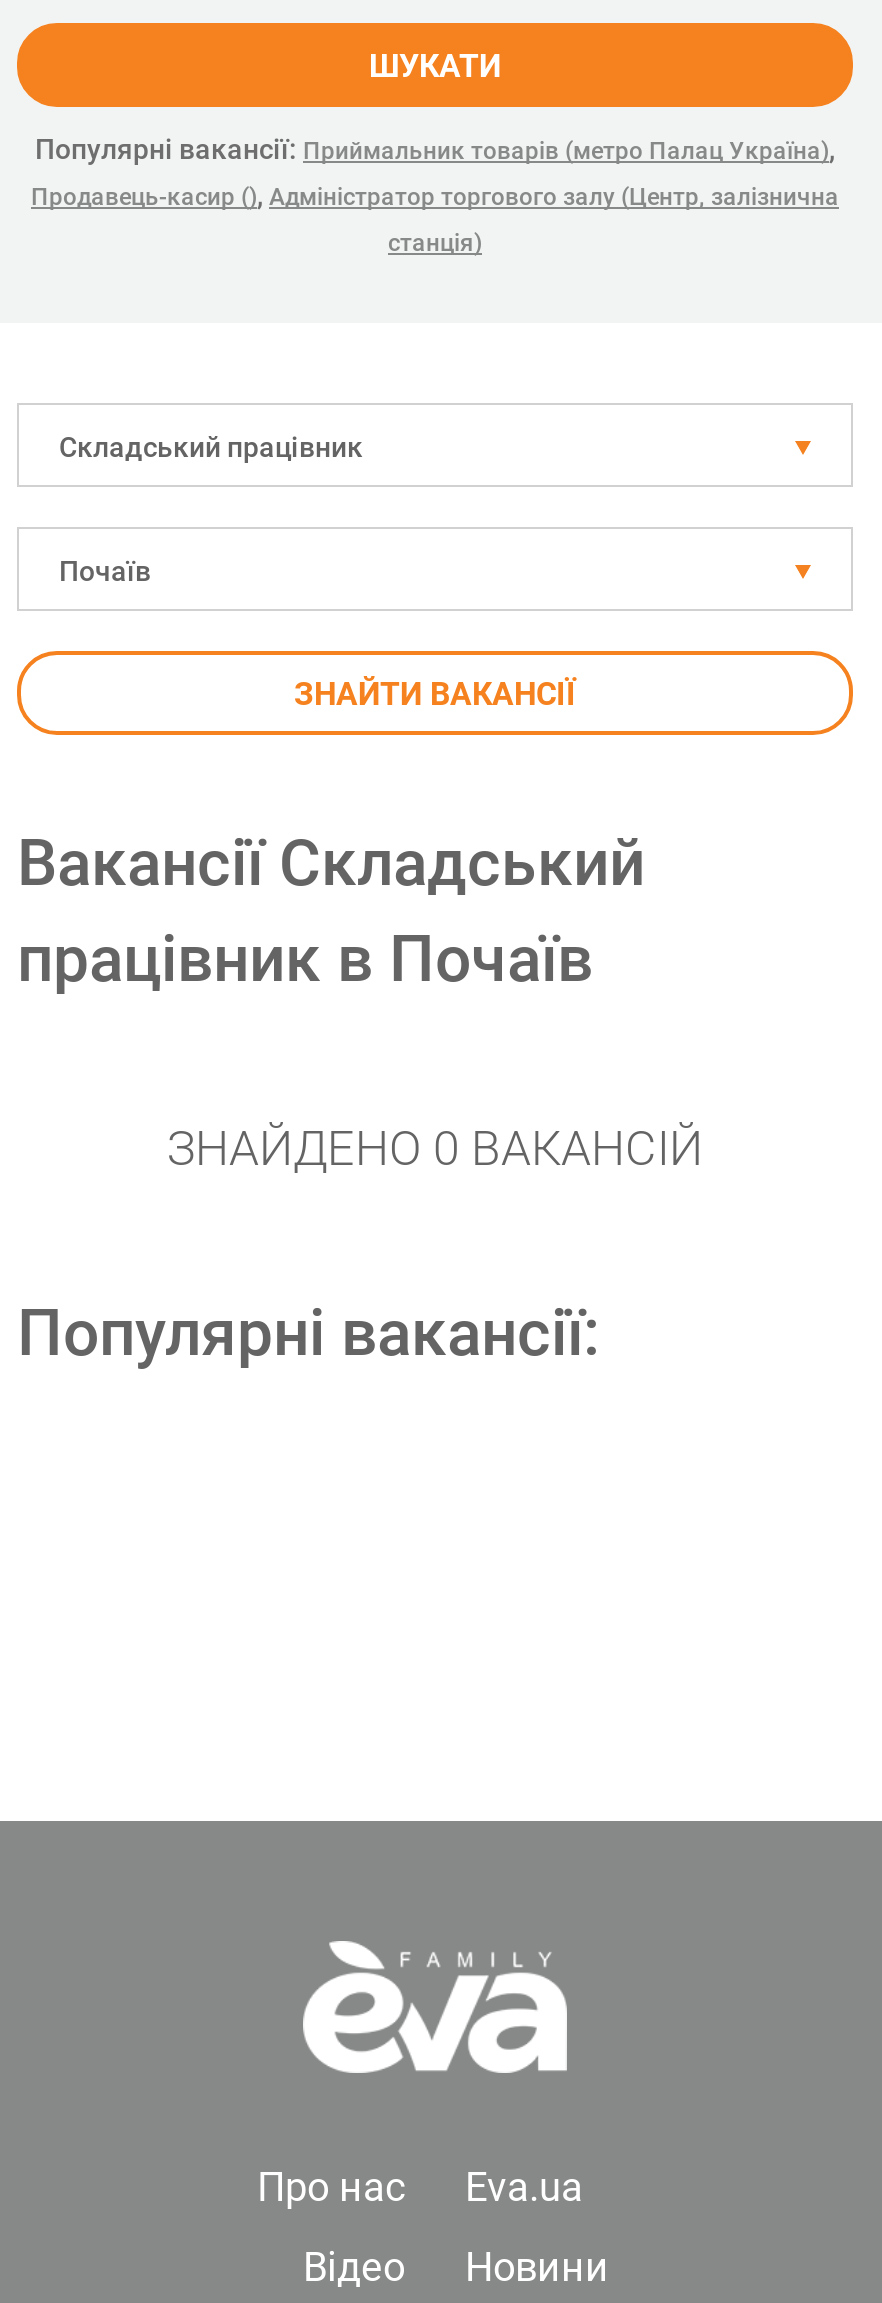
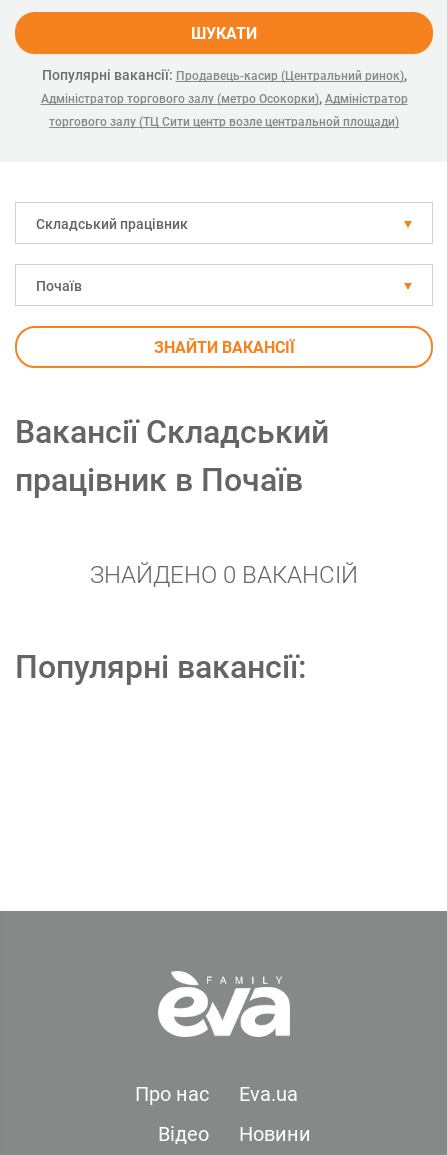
- Популярні вакансії: Приймальник товарів (метро Палац Україна),
- Продавець-касир (), Адміністратор торгового залу (Центр, залізнична
+ Популярні вакансії: Продавець-касир (Центральний ринок),
+ Адміністратор торгового залу (метро Осокорки), Адміністратор

- станція)
+ торгового залу (ТЦ Сити центр возле центральной площади)
